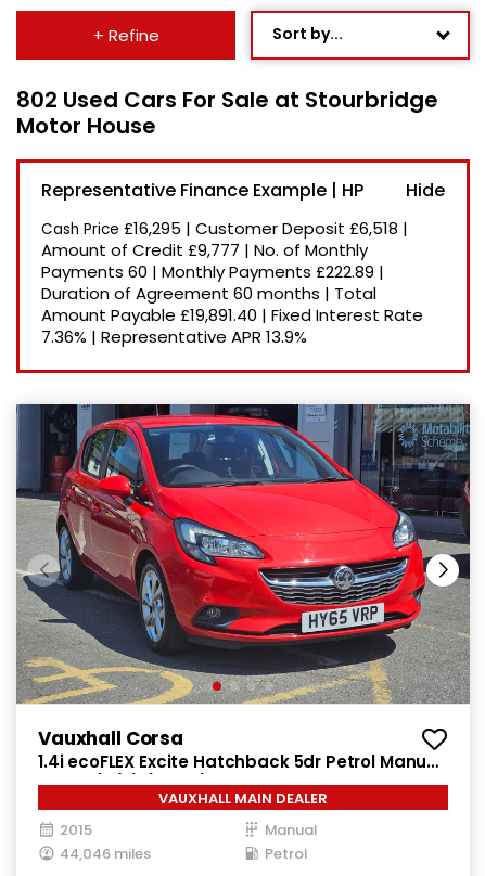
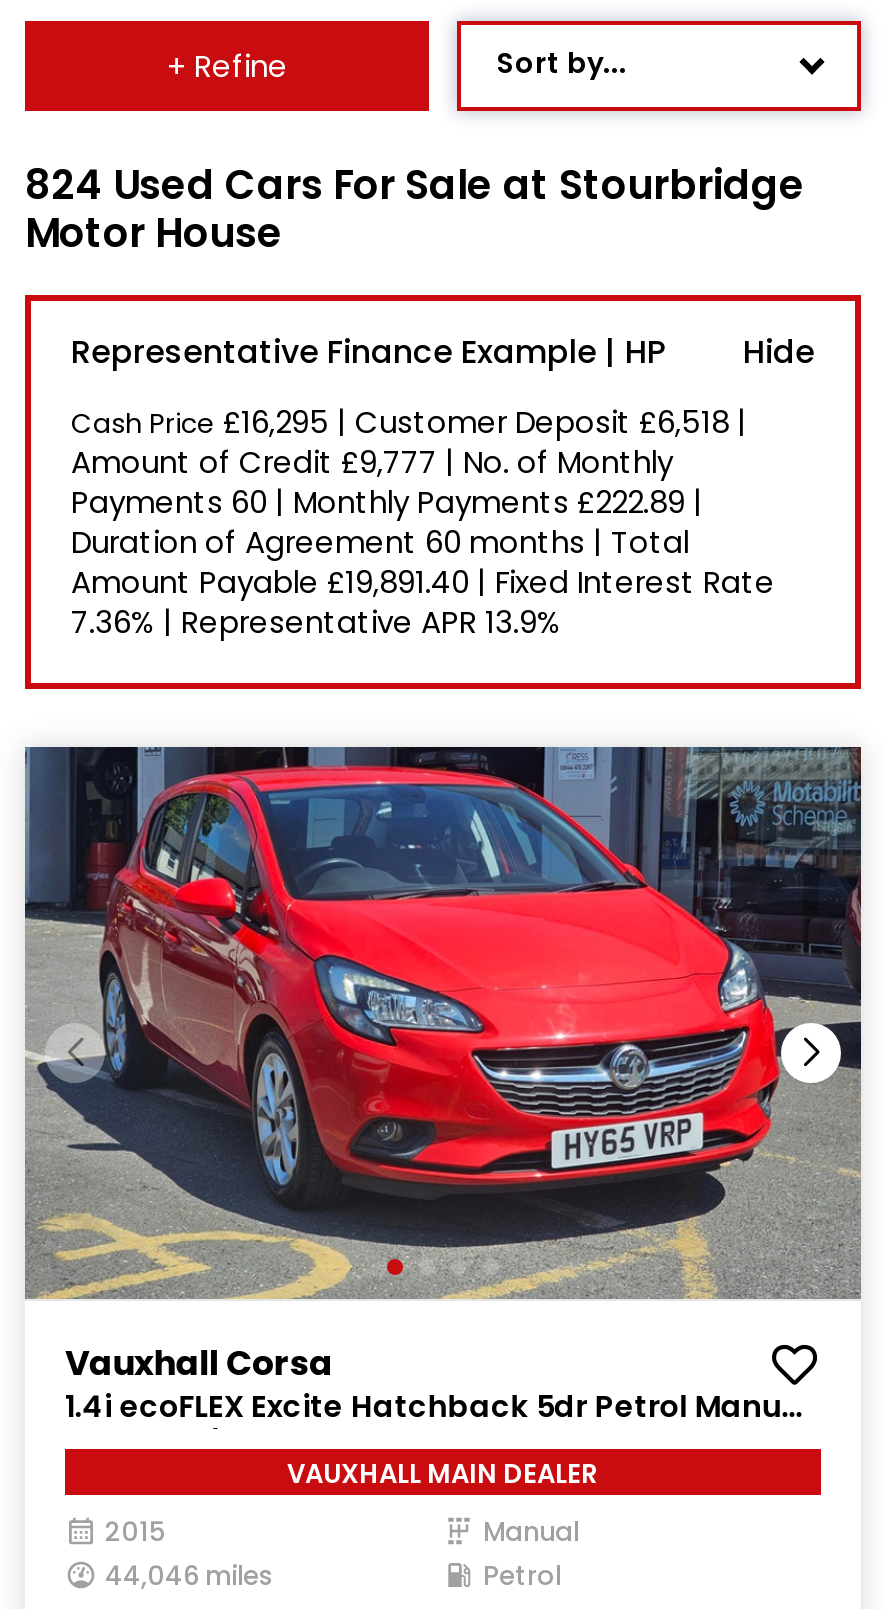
- 802 Used Cars For Sale at Stourbridge
+ 824 Used Cars For Sale at Stourbridge
